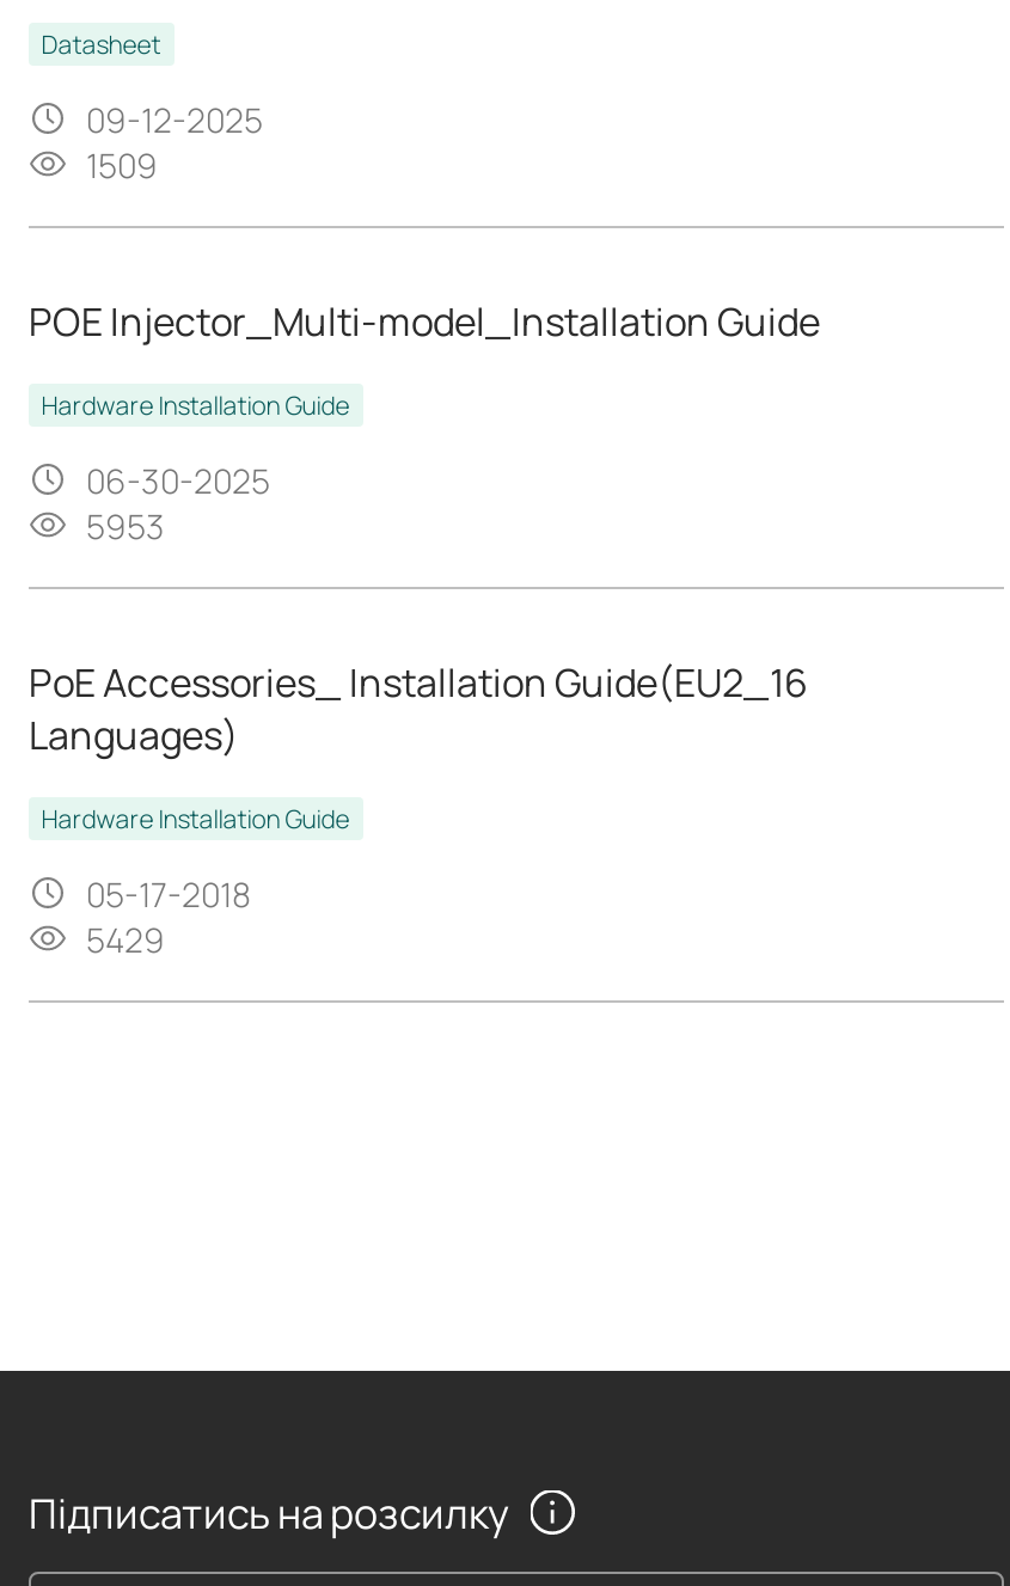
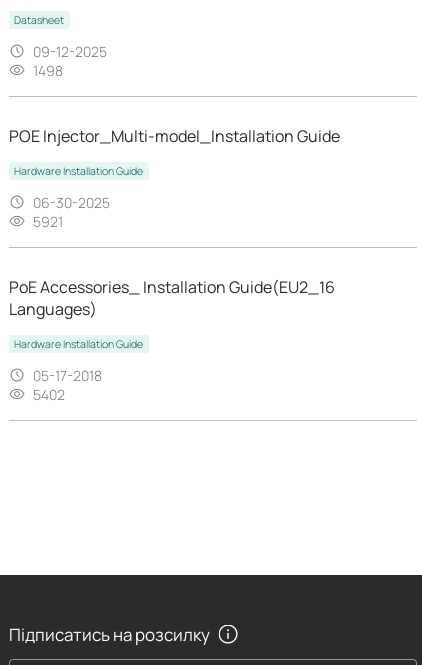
- 1509
+ 1498

- 5953
+ 5921

- 5429
+ 5402
